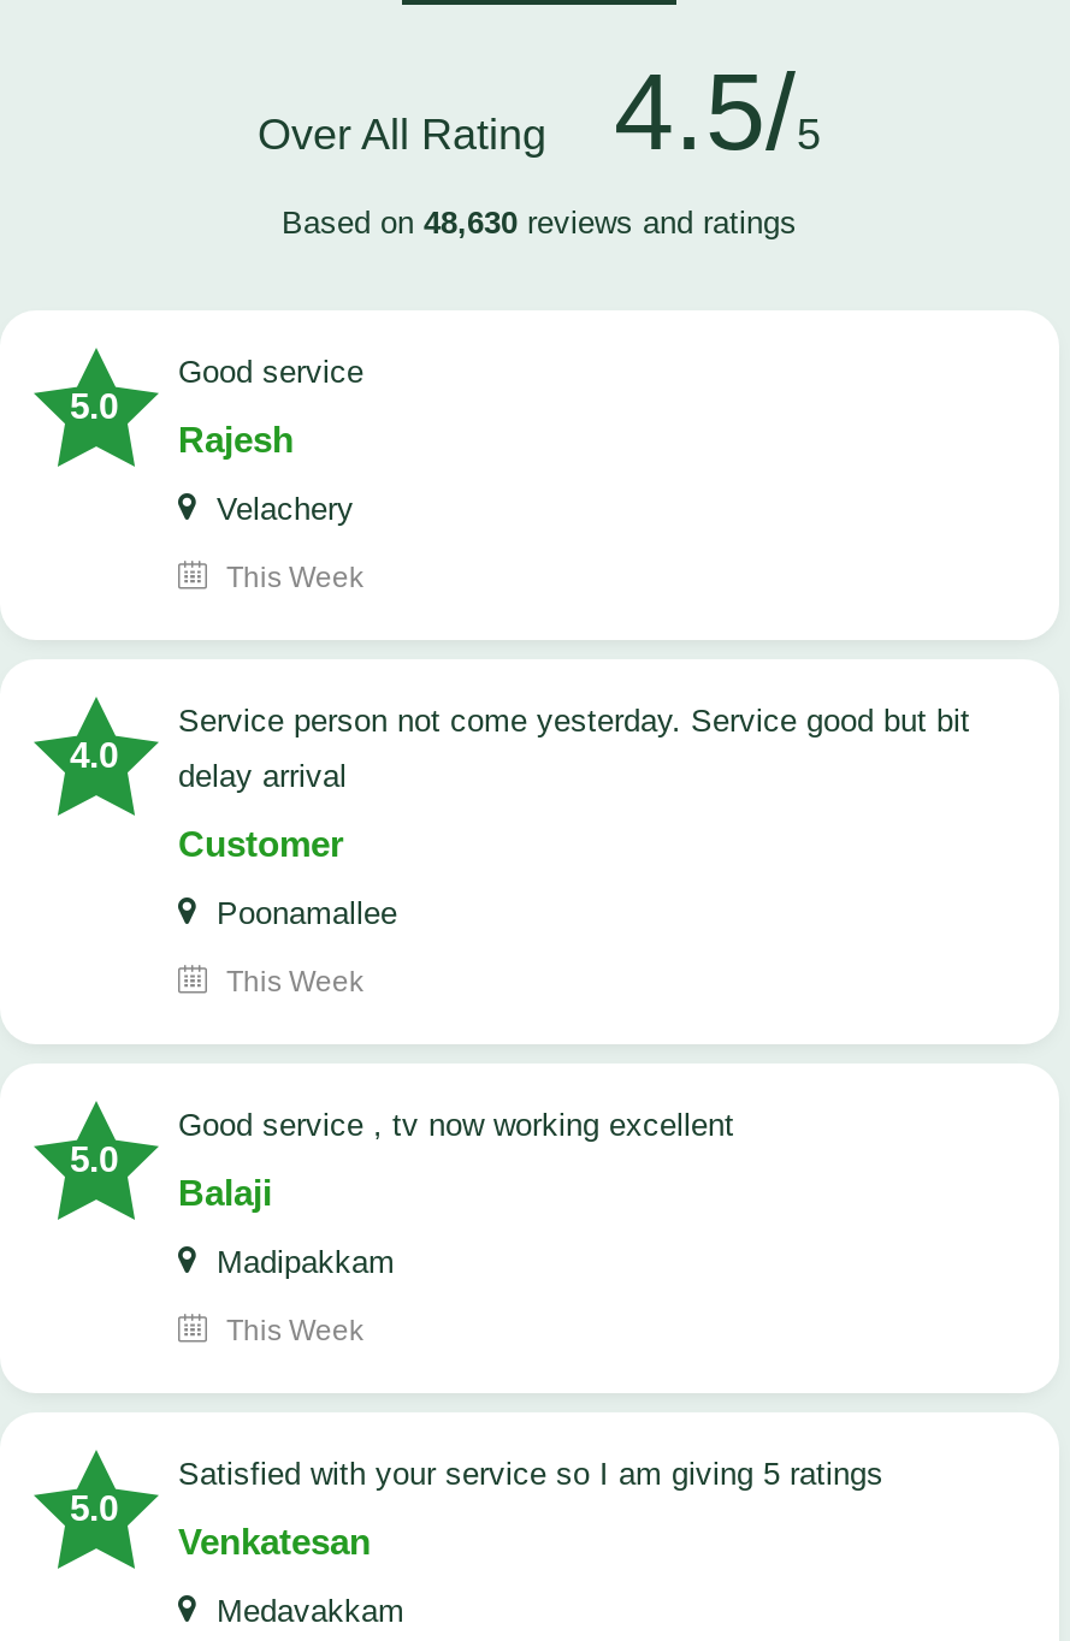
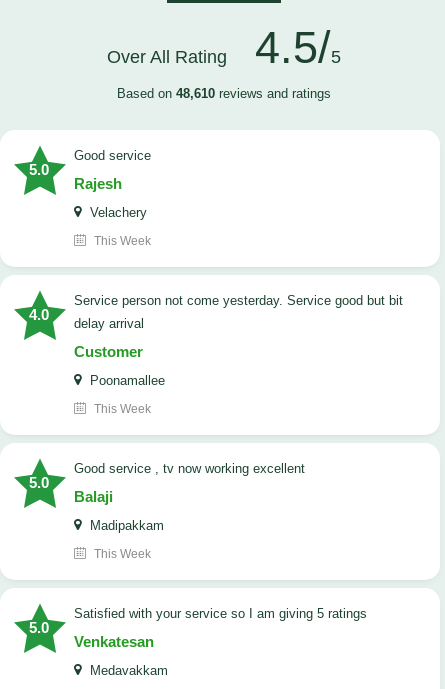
- Based on 48,630 reviews and ratings
+ Based on 48,610 reviews and ratings
